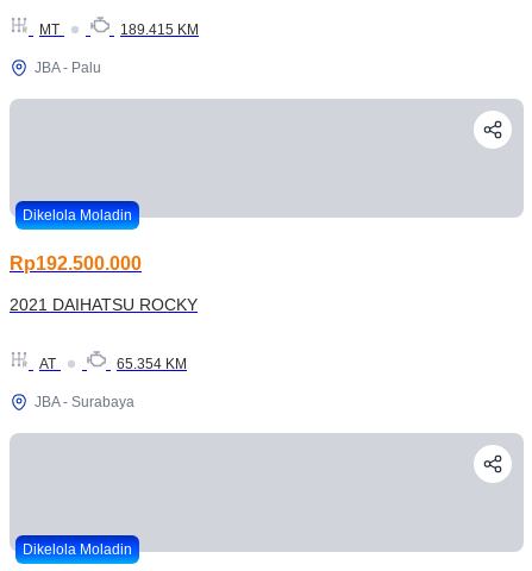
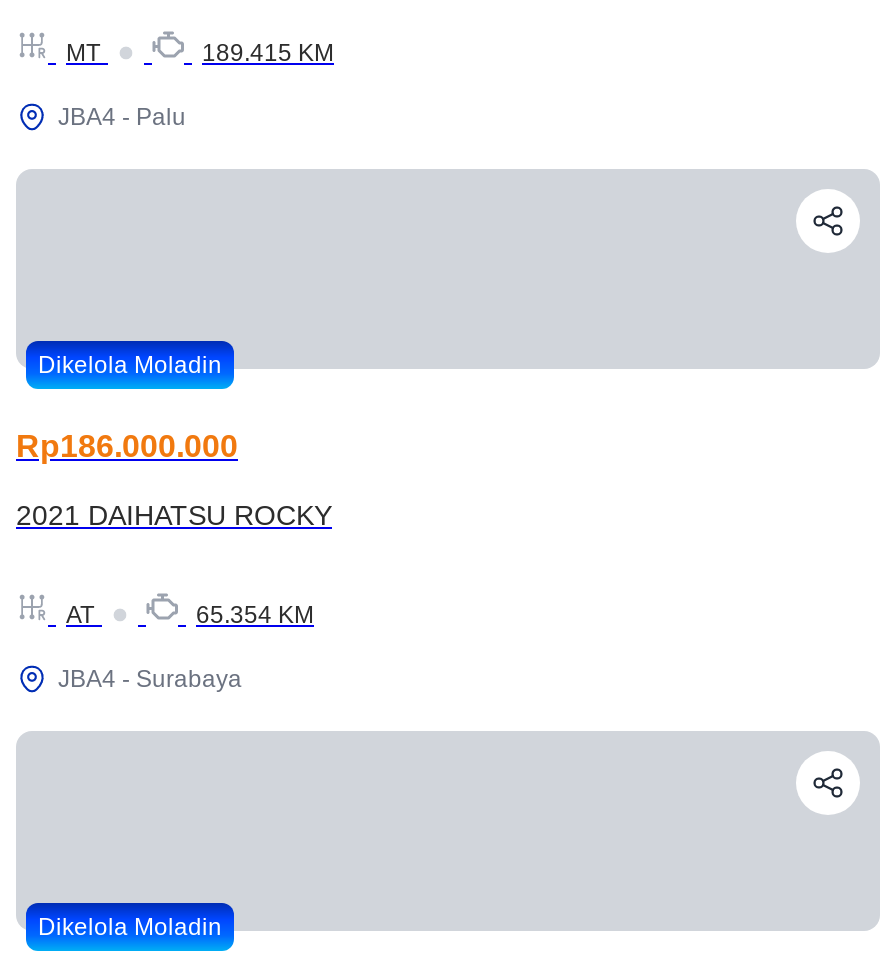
- JBA - Palu
+ JBA4 - Palu

- Rp192.500.000
+ Rp186.000.000

- JBA - Surabaya
+ JBA4 - Surabaya
